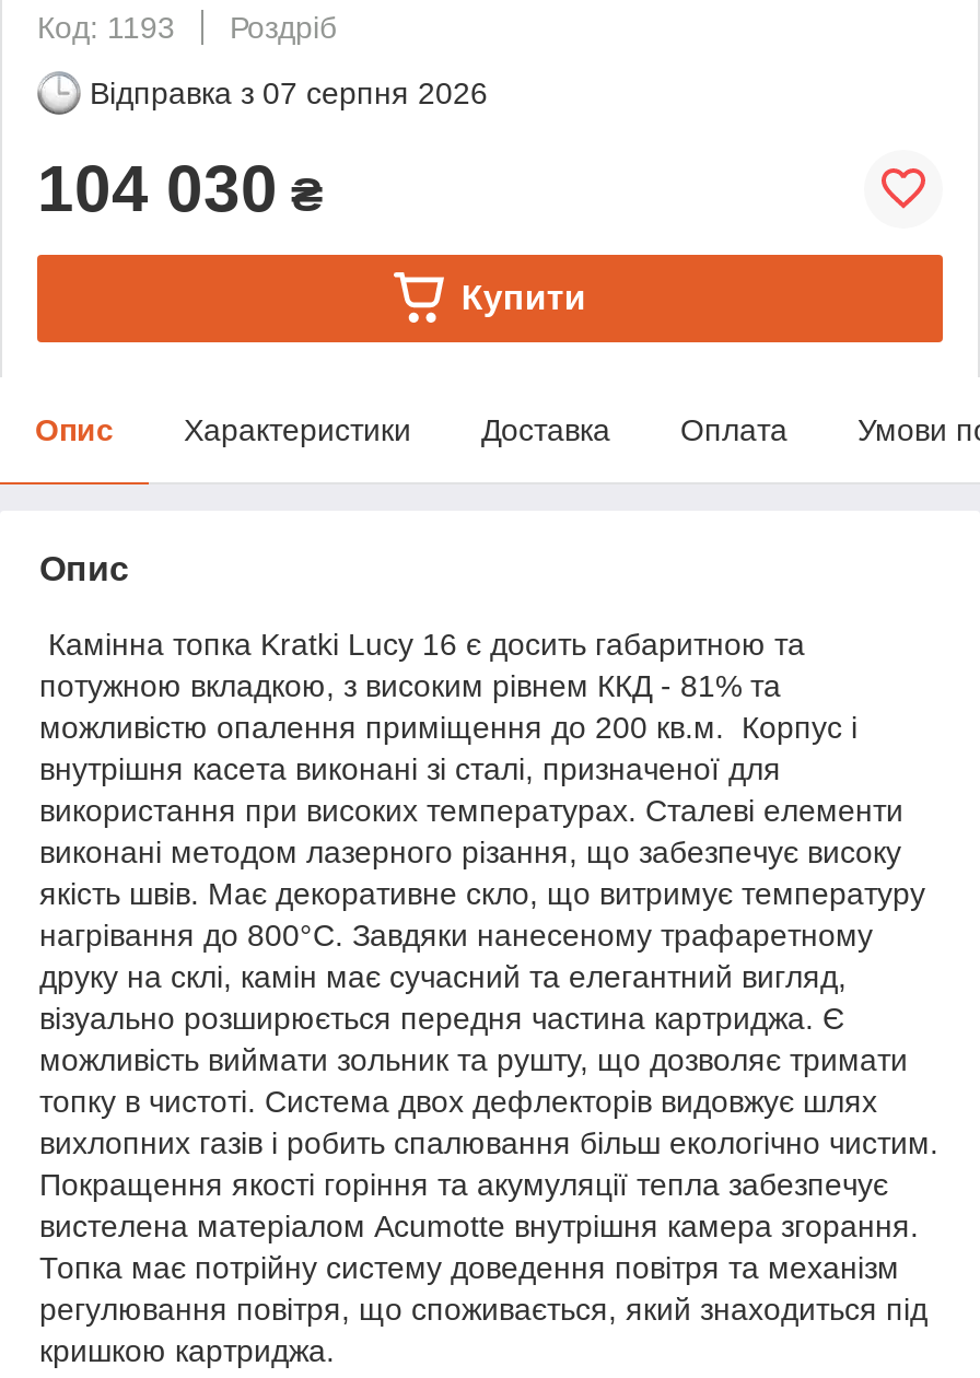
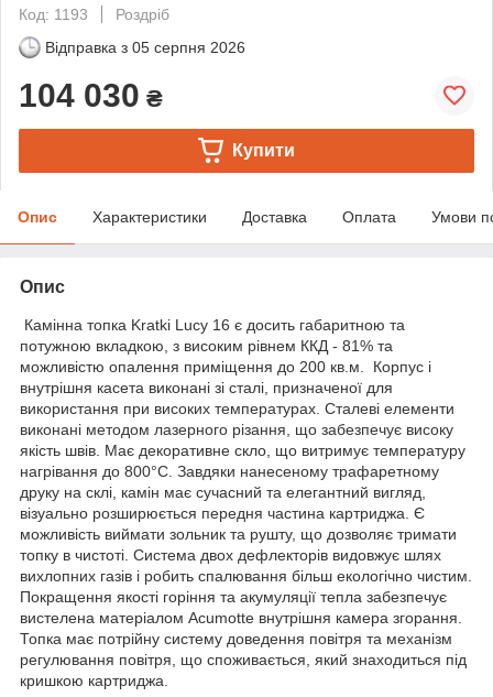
- Відправка з 07 серпня 2026
+ Відправка з 05 серпня 2026
